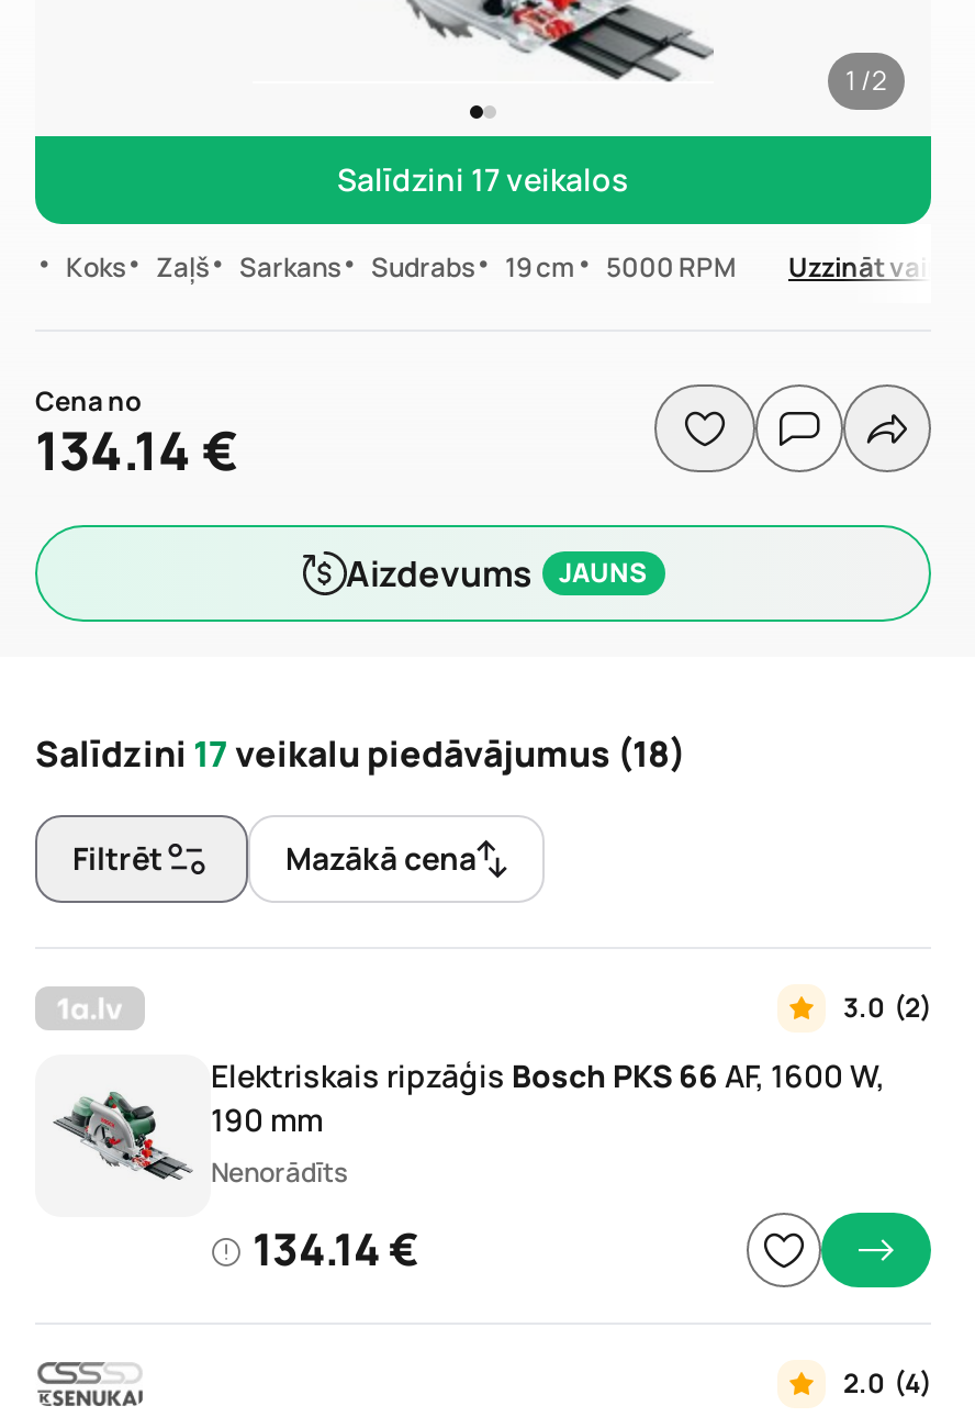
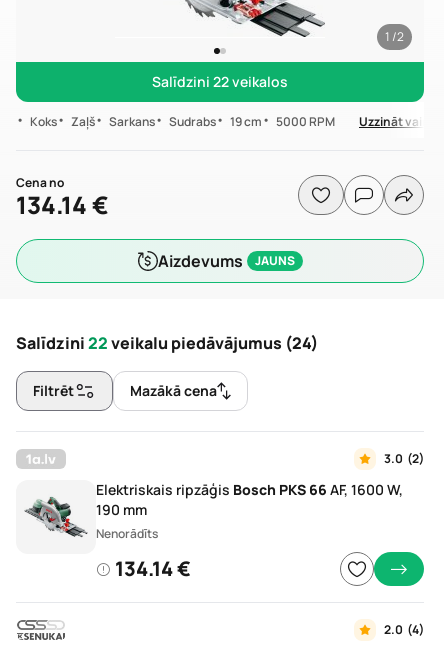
- Salīdzini 17 veikalos
+ Salīdzini 22 veikalos

- Salīdzini 17 veikalu piedāvājumus (18)
+ Salīdzini 22 veikalu piedāvājumus (24)
